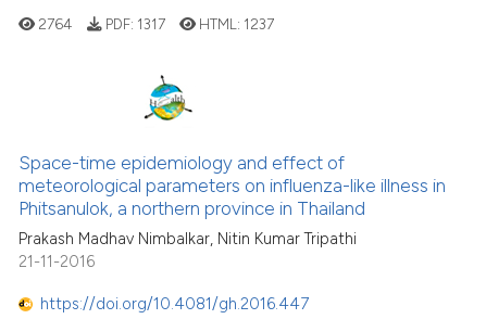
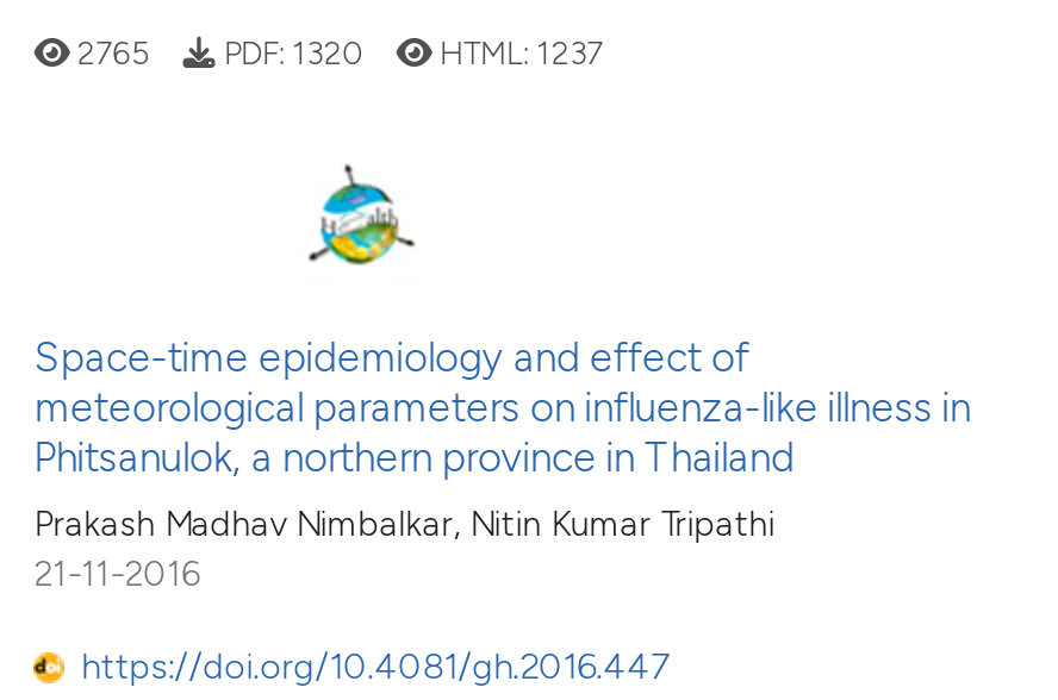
- 2764
+ 2765

- PDF: 1317
+ PDF: 1320
